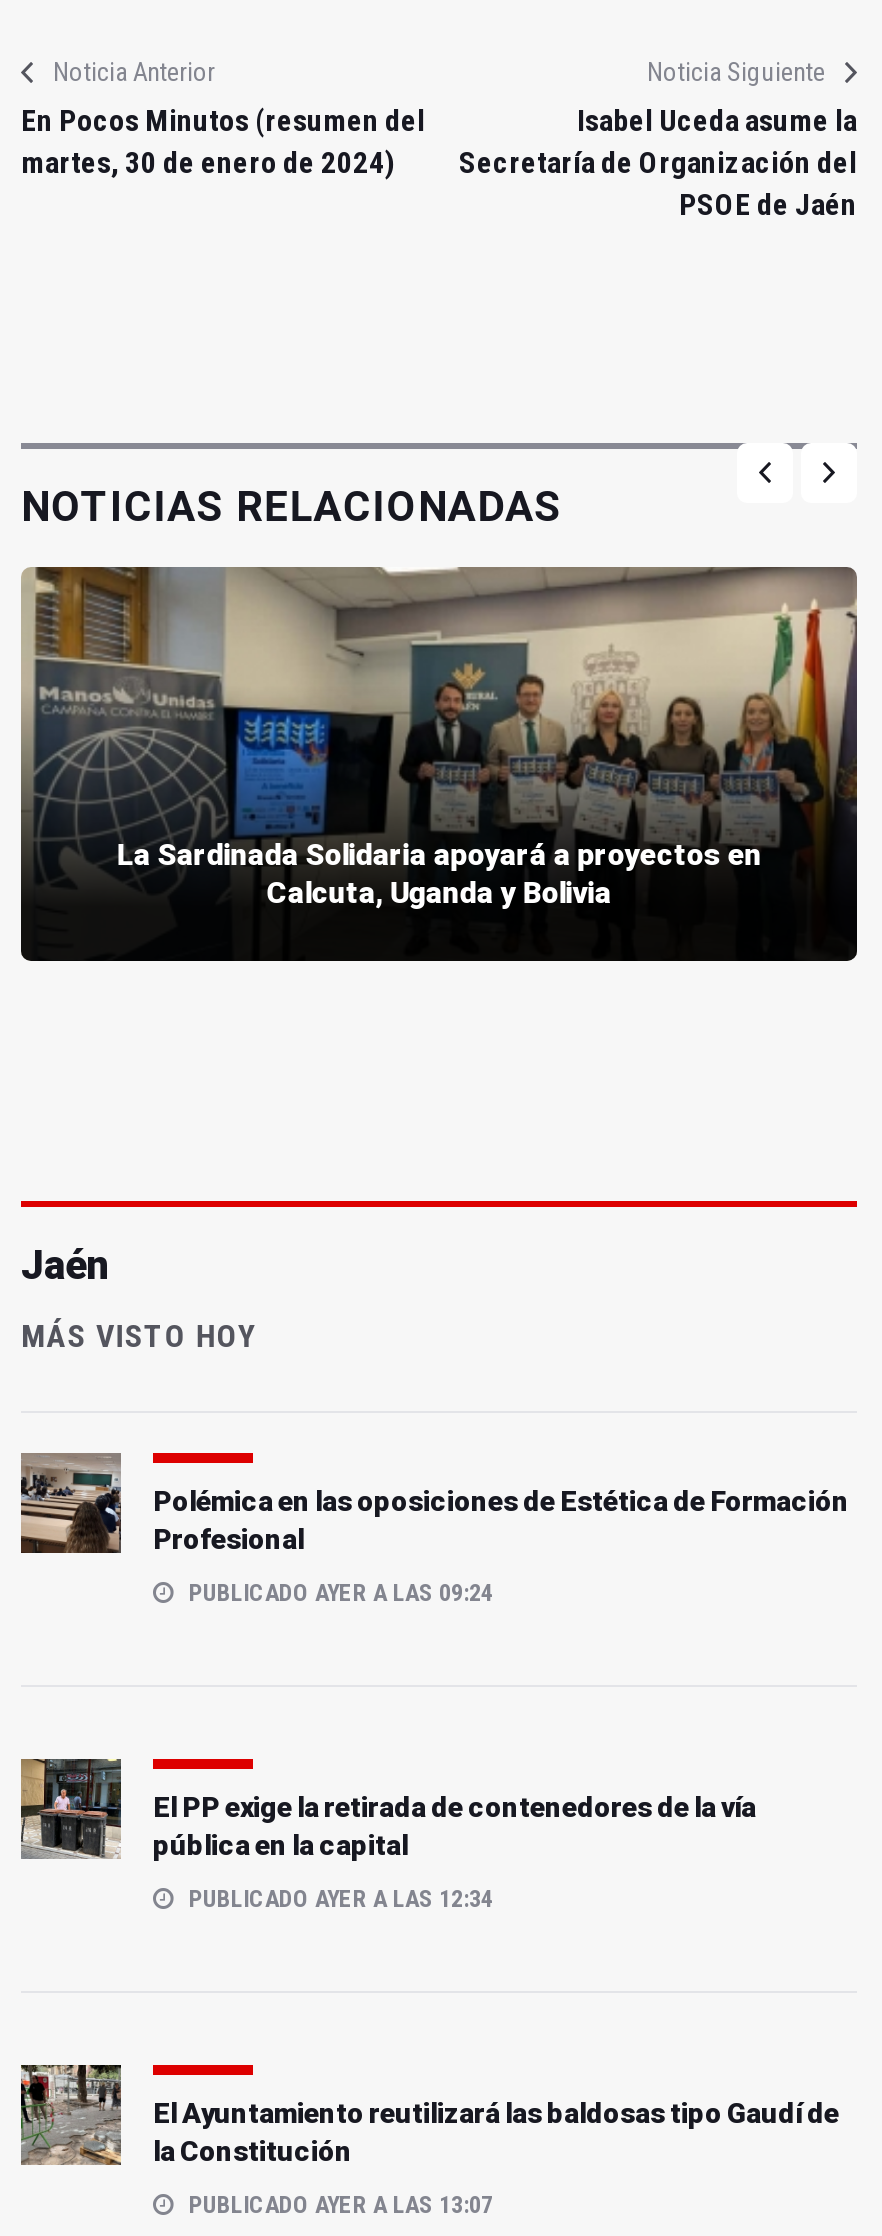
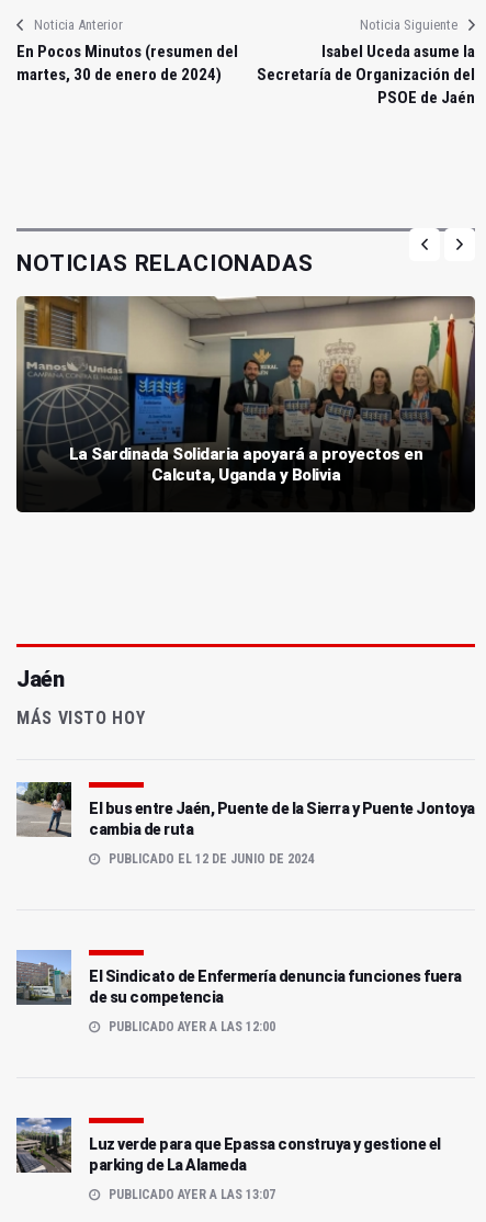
- [image]
- Polémica en las oposiciones de Estética de Formación
- Profesional
+ [image]
+ El bus entre Jaén, Puente de la Sierra y Puente Jontoya
+ cambia de ruta

- PUBLICADO AYER A LAS 09:24
+ PUBLICADO EL 12 DE JUNIO DE 2024

- [image]
- El PP exige la retirada de contenedores de la vía
- pública en la capital
+ [image]
+ El Sindicato de Enfermería denuncia funciones fuera
+ de su competencia

- PUBLICADO AYER A LAS 12:34
+ PUBLICADO AYER A LAS 12:00

- [image]
- El Ayuntamiento reutilizará las baldosas tipo Gaudí de
- la Constitución
+ [image]
+ Luz verde para que Epassa construya y gestione el
+ parking de La Alameda
